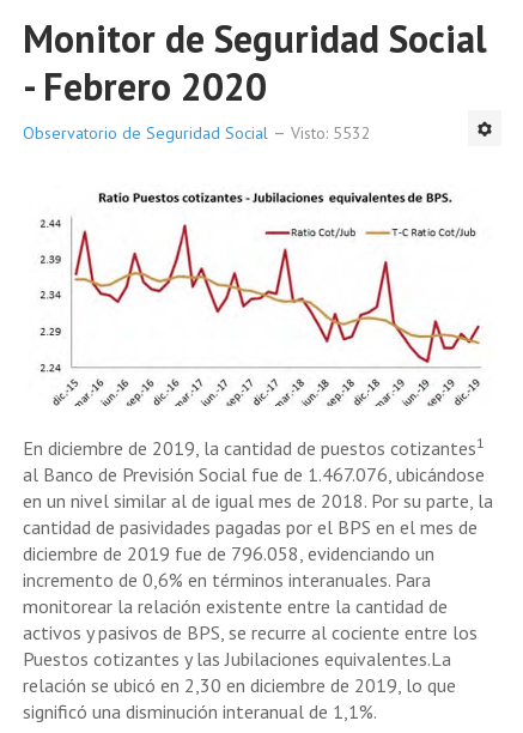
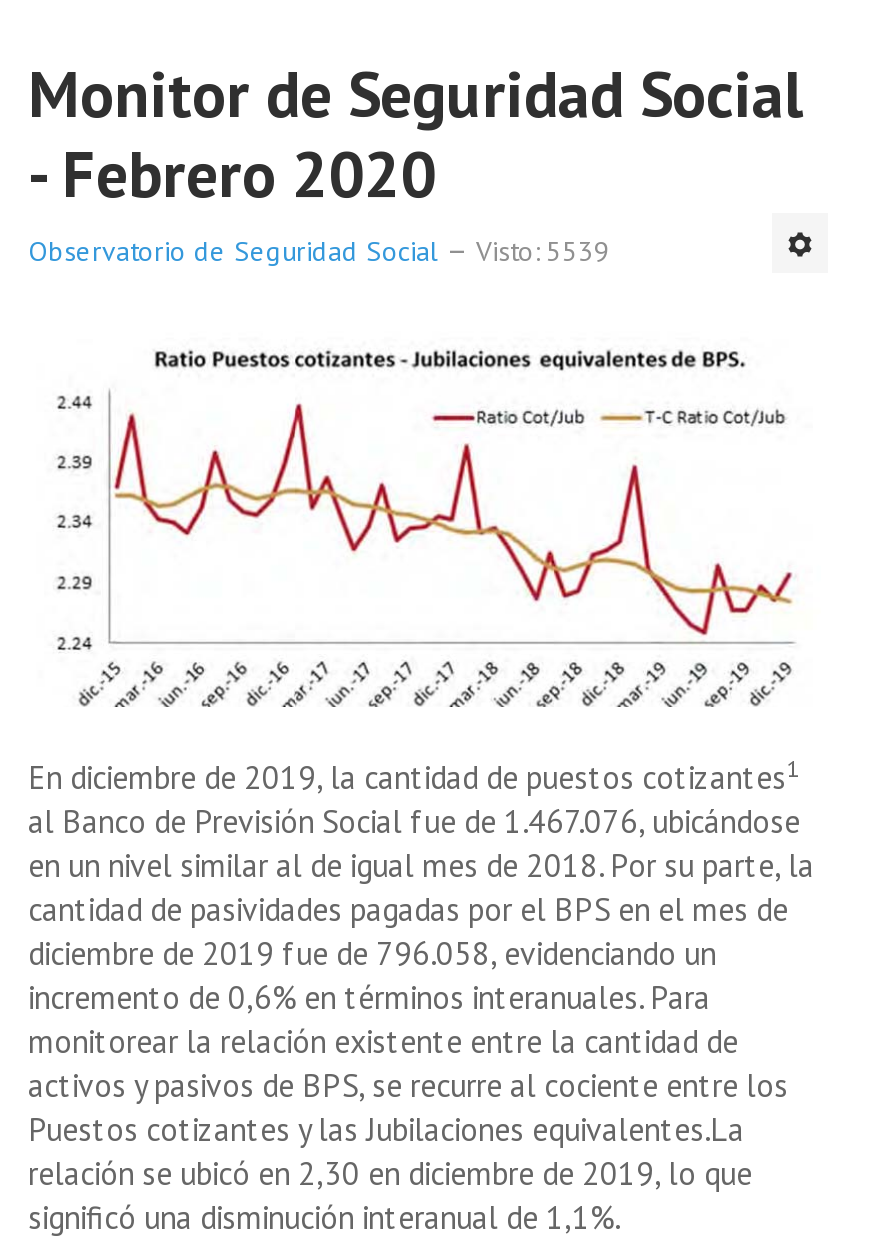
- Observatorio de Seguridad Social Visto: 5532
+ Observatorio de Seguridad Social Visto: 5539
